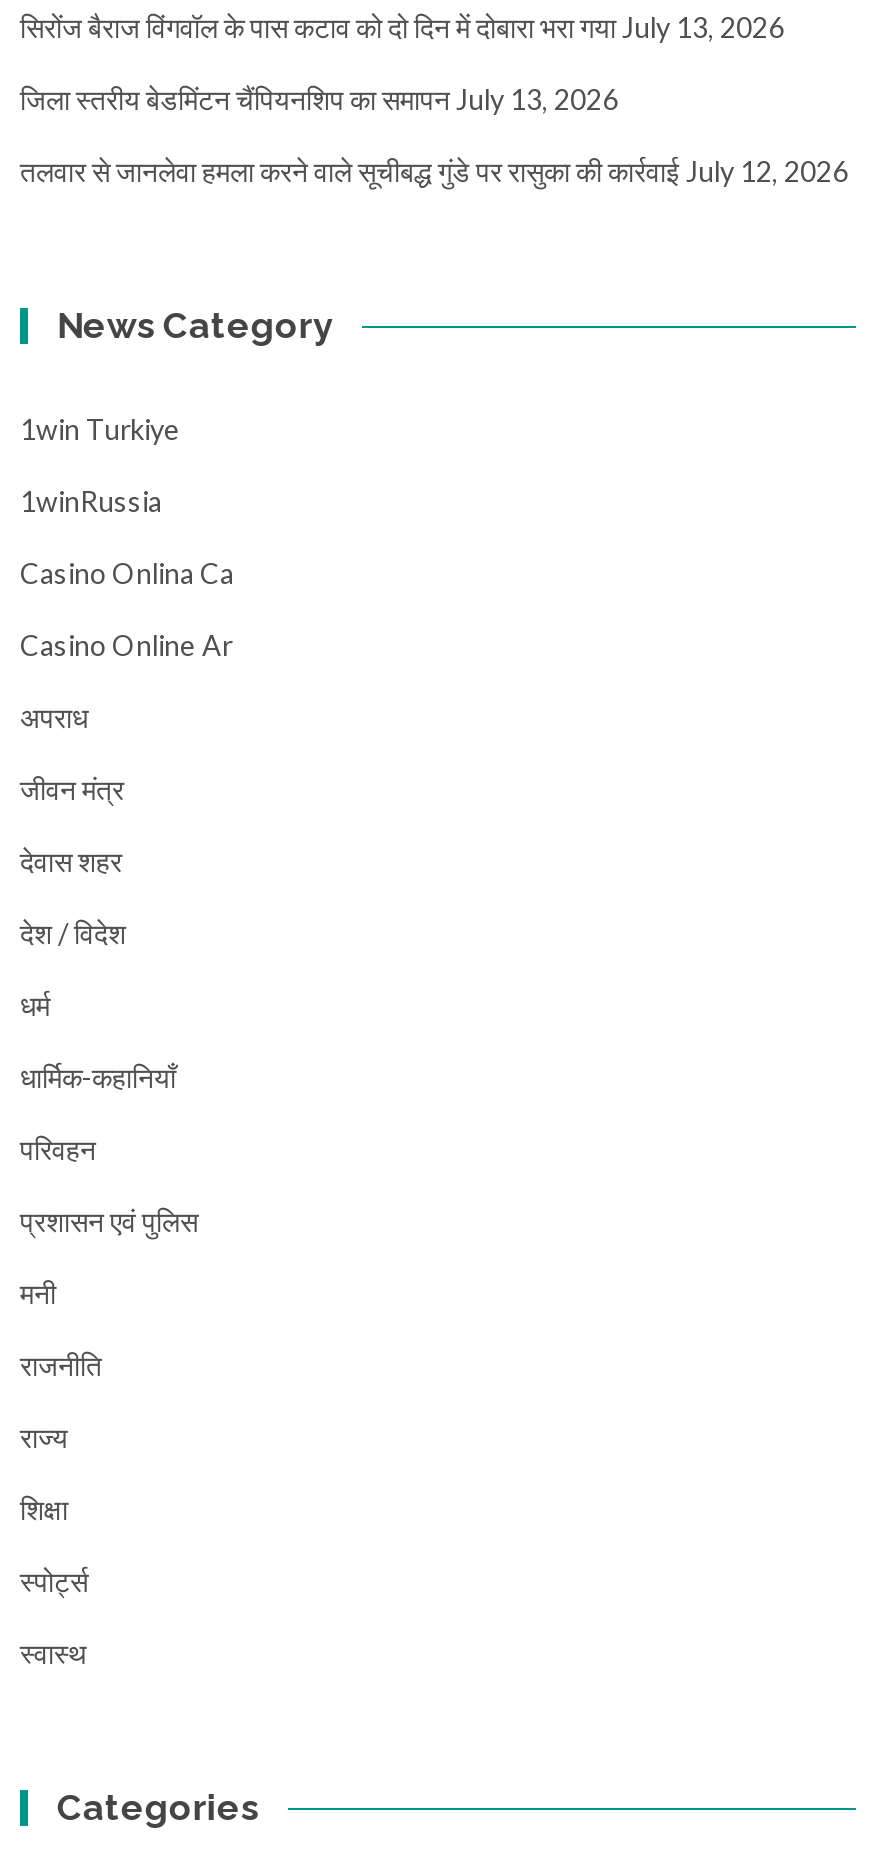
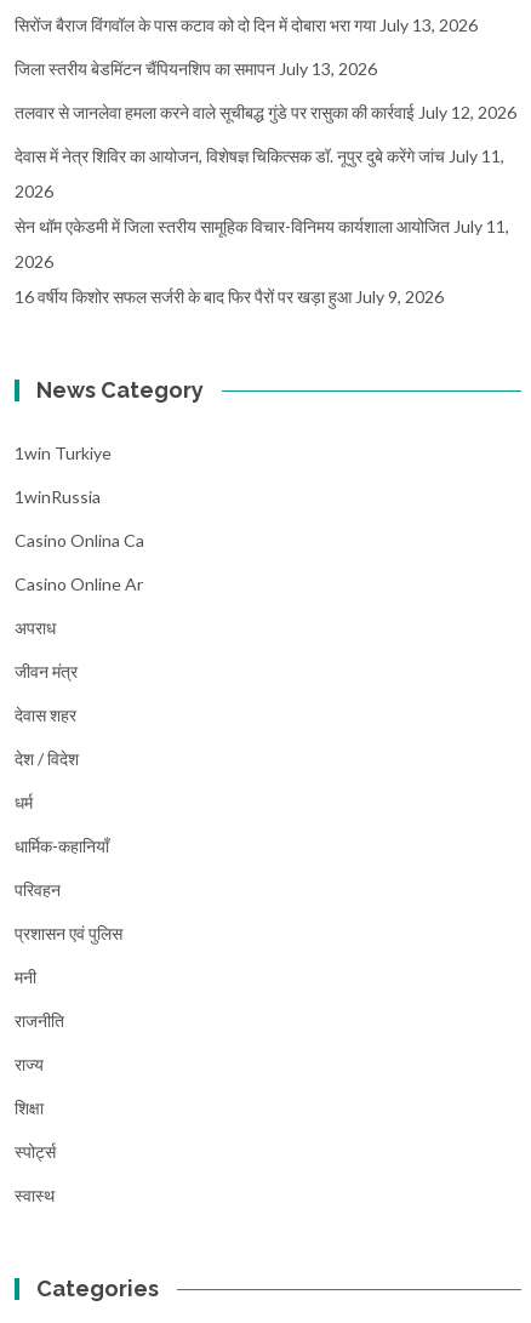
+ देवास में नेत्र शिविर का आयोजन, विशेषज्ञ चिकित्सक डॉ. नूपुर दुबे करेंगे जांच July 11,
+ 2026
+ सेन थॉम एकेडमी में जिला स्तरीय सामूहिक विचार-विनिमय कार्यशाला आयोजित July 11,
+ 2026
+ 16 वर्षीय किशोर सफल सर्जरी के बाद फिर पैरों पर खड़ा हुआ July 9, 2026
